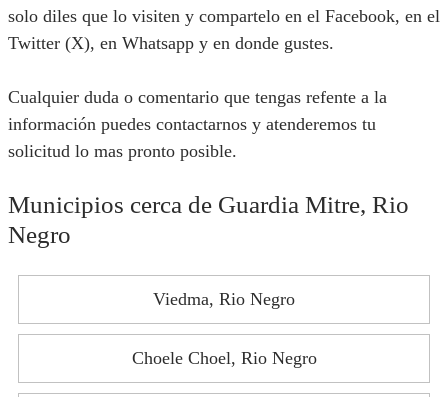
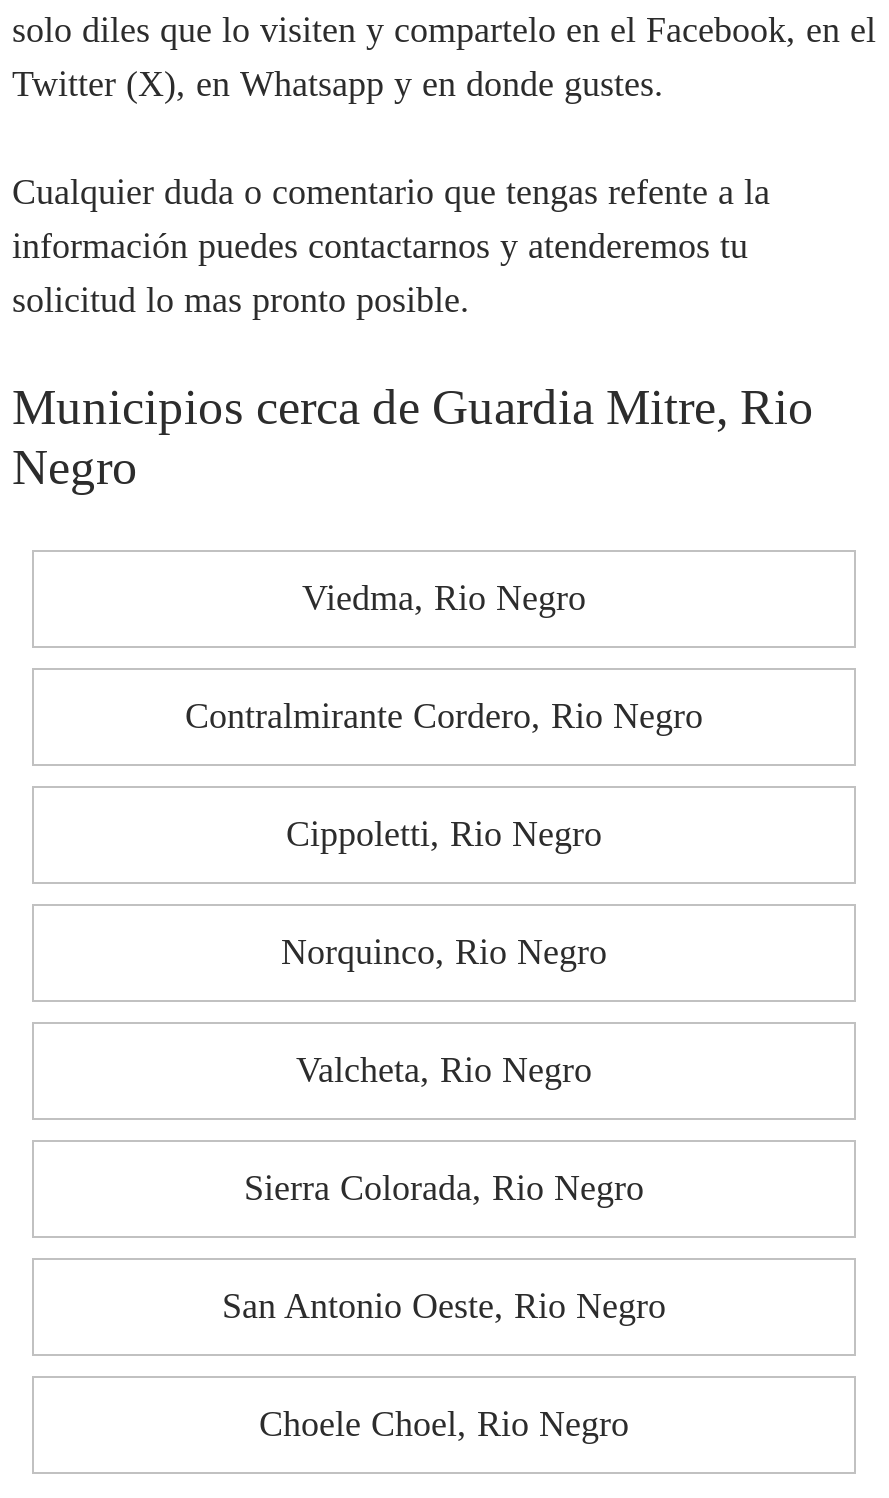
+ Contralmirante Cordero, Rio Negro
+ Cippoletti, Rio Negro
+ Norquinco, Rio Negro
+ Valcheta, Rio Negro
+ Sierra Colorada, Rio Negro
+ San Antonio Oeste, Rio Negro
